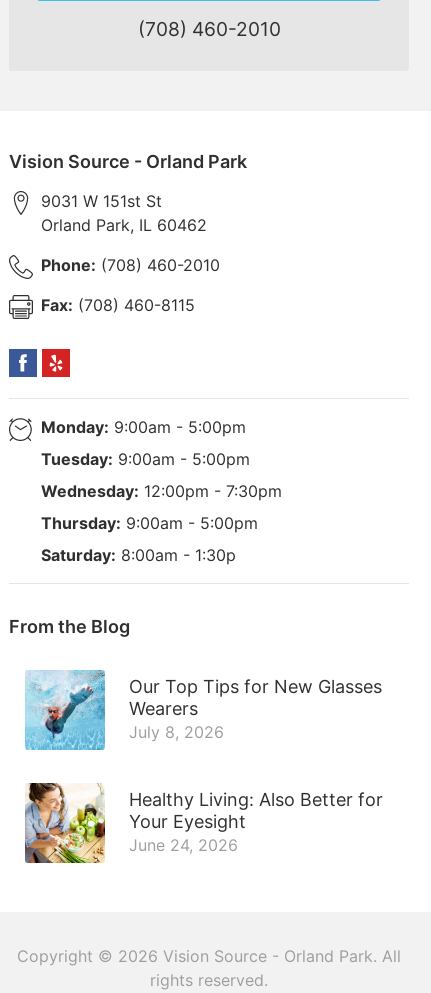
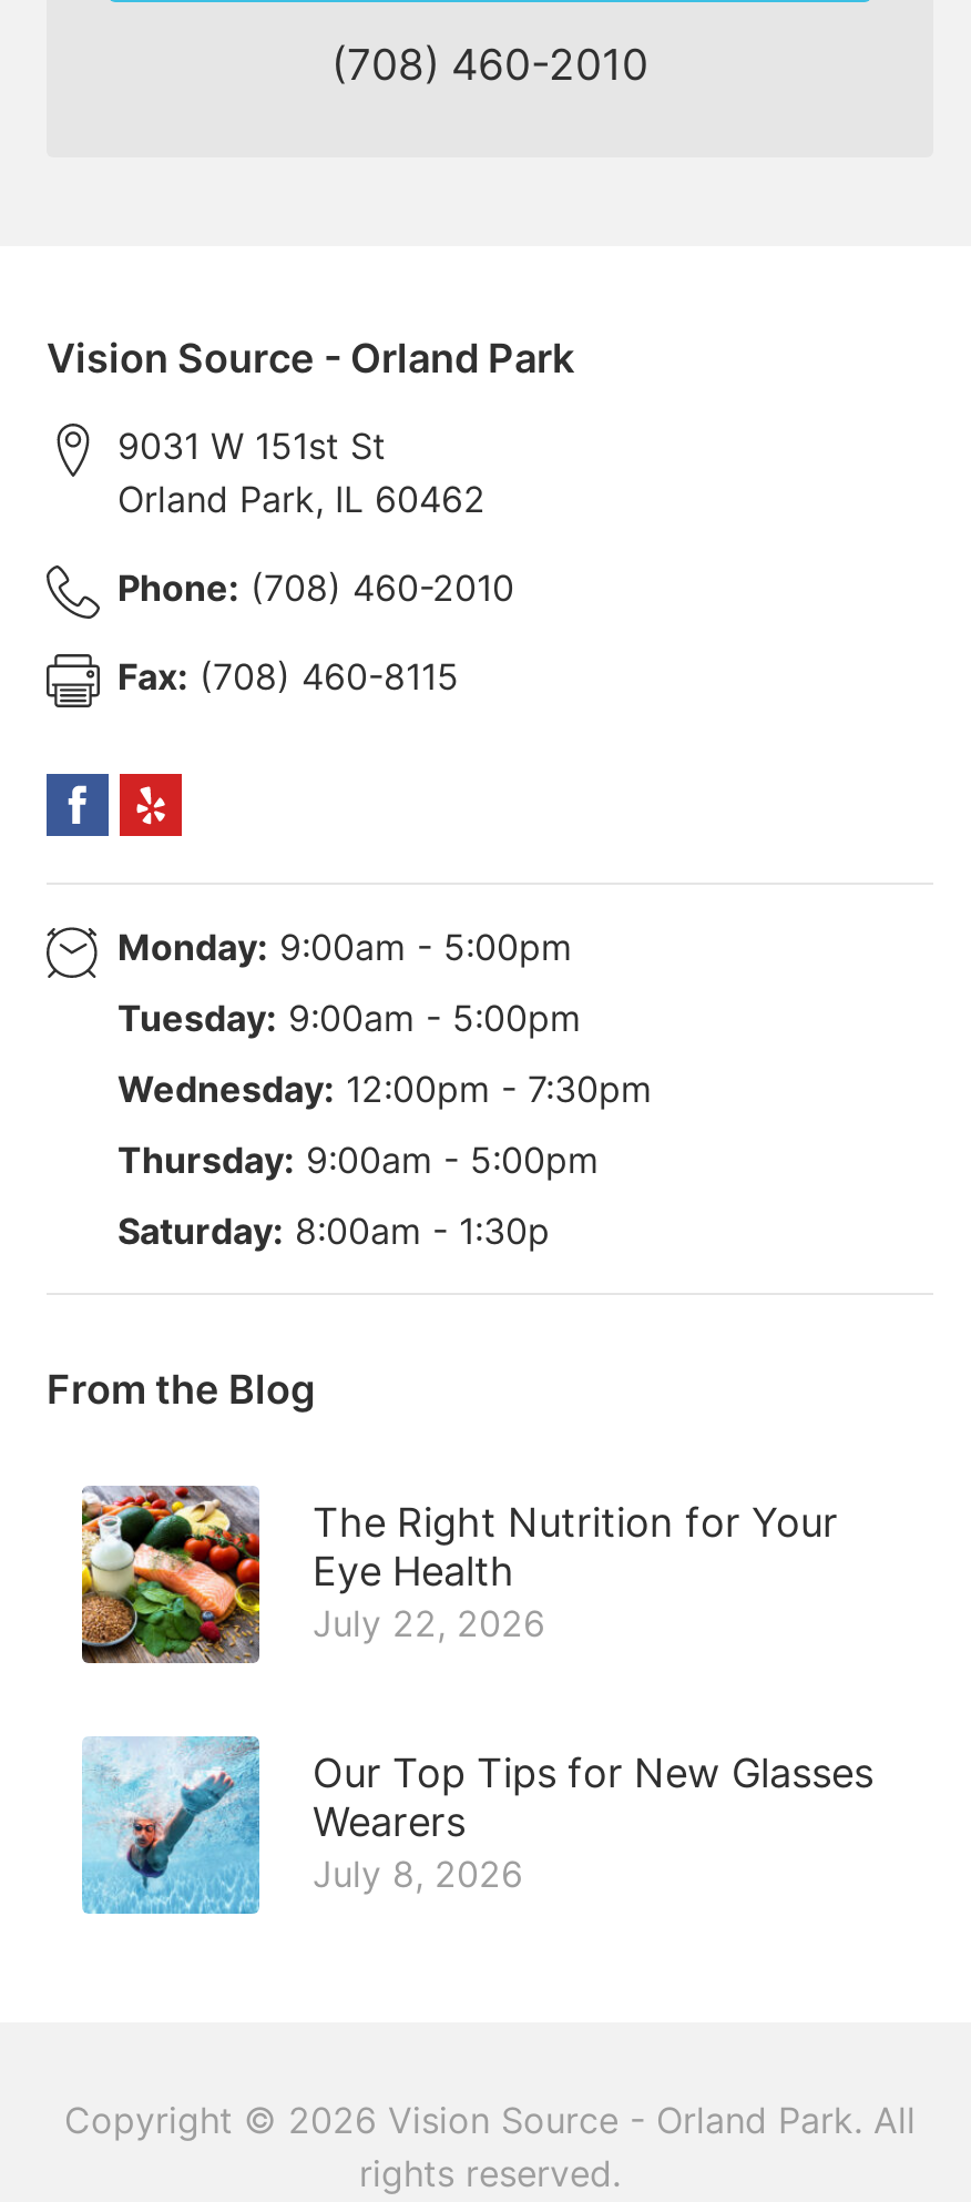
+ [image]
+ The Right Nutrition for Your
+ Eye Health
+ July 22, 2026

moved down: [image] | Our Top Tips for New Glasses | Wearers | July 8, 2026

- [image]
- Healthy Living: Also Better for
- Your Eyesight
- June 24, 2026
